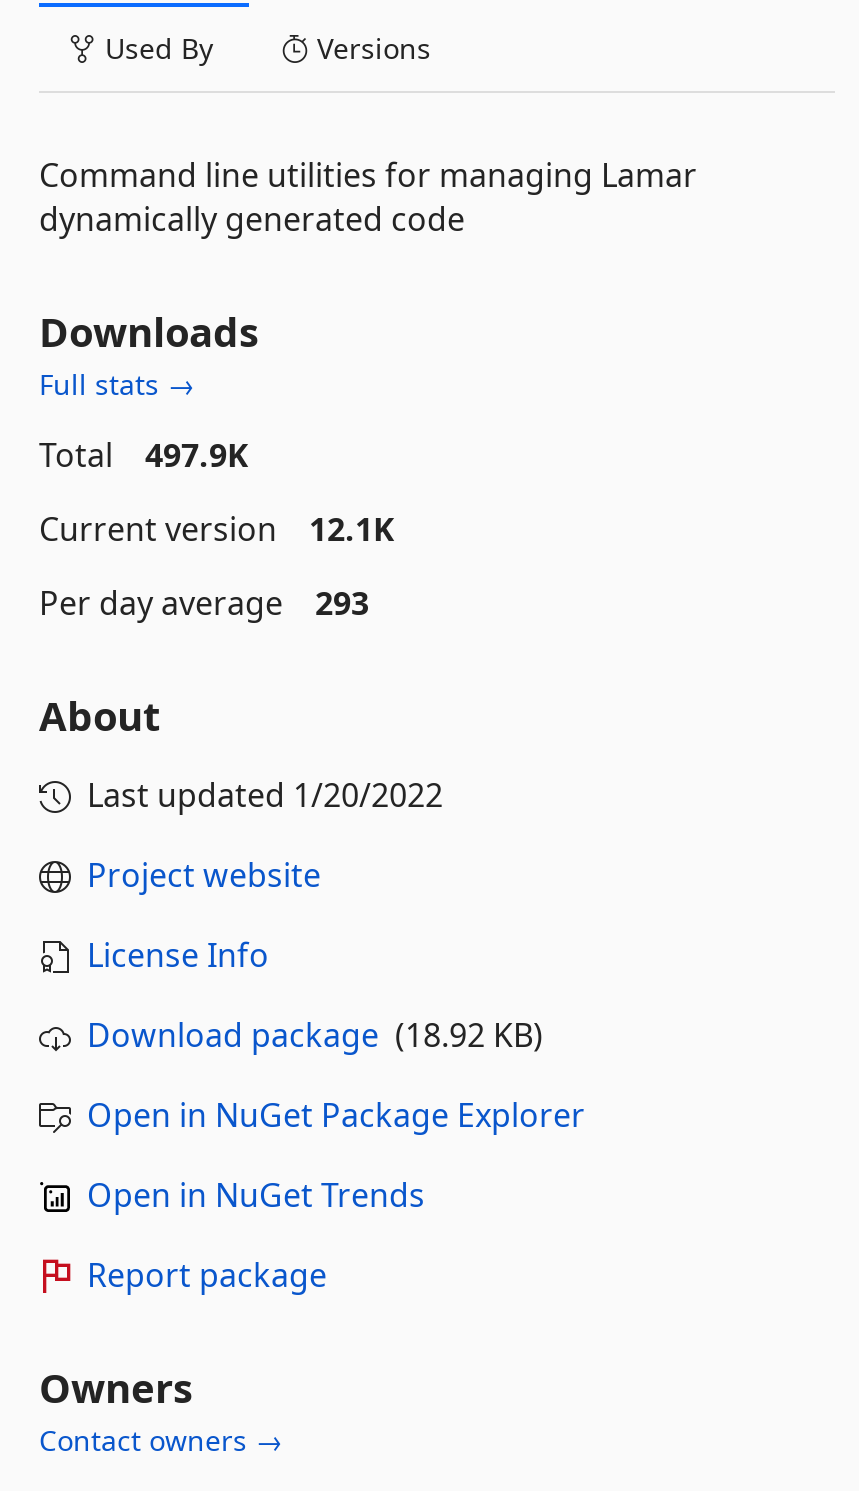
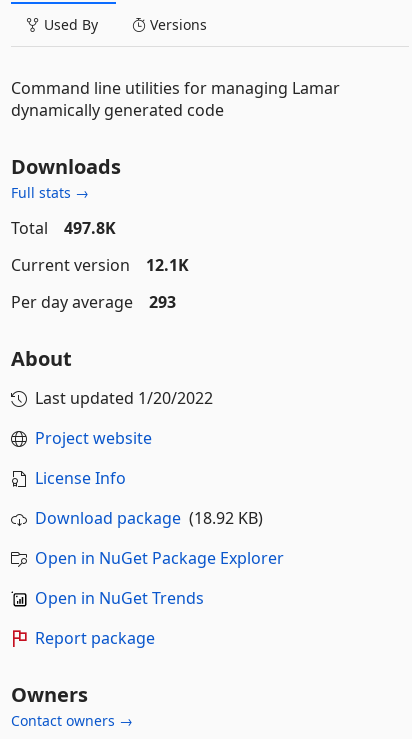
- Total 497.9K
+ Total 497.8K
